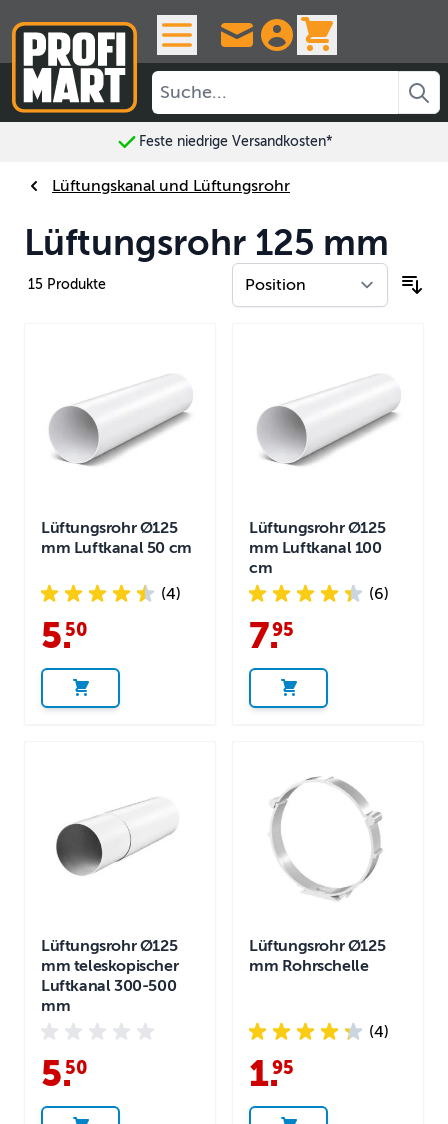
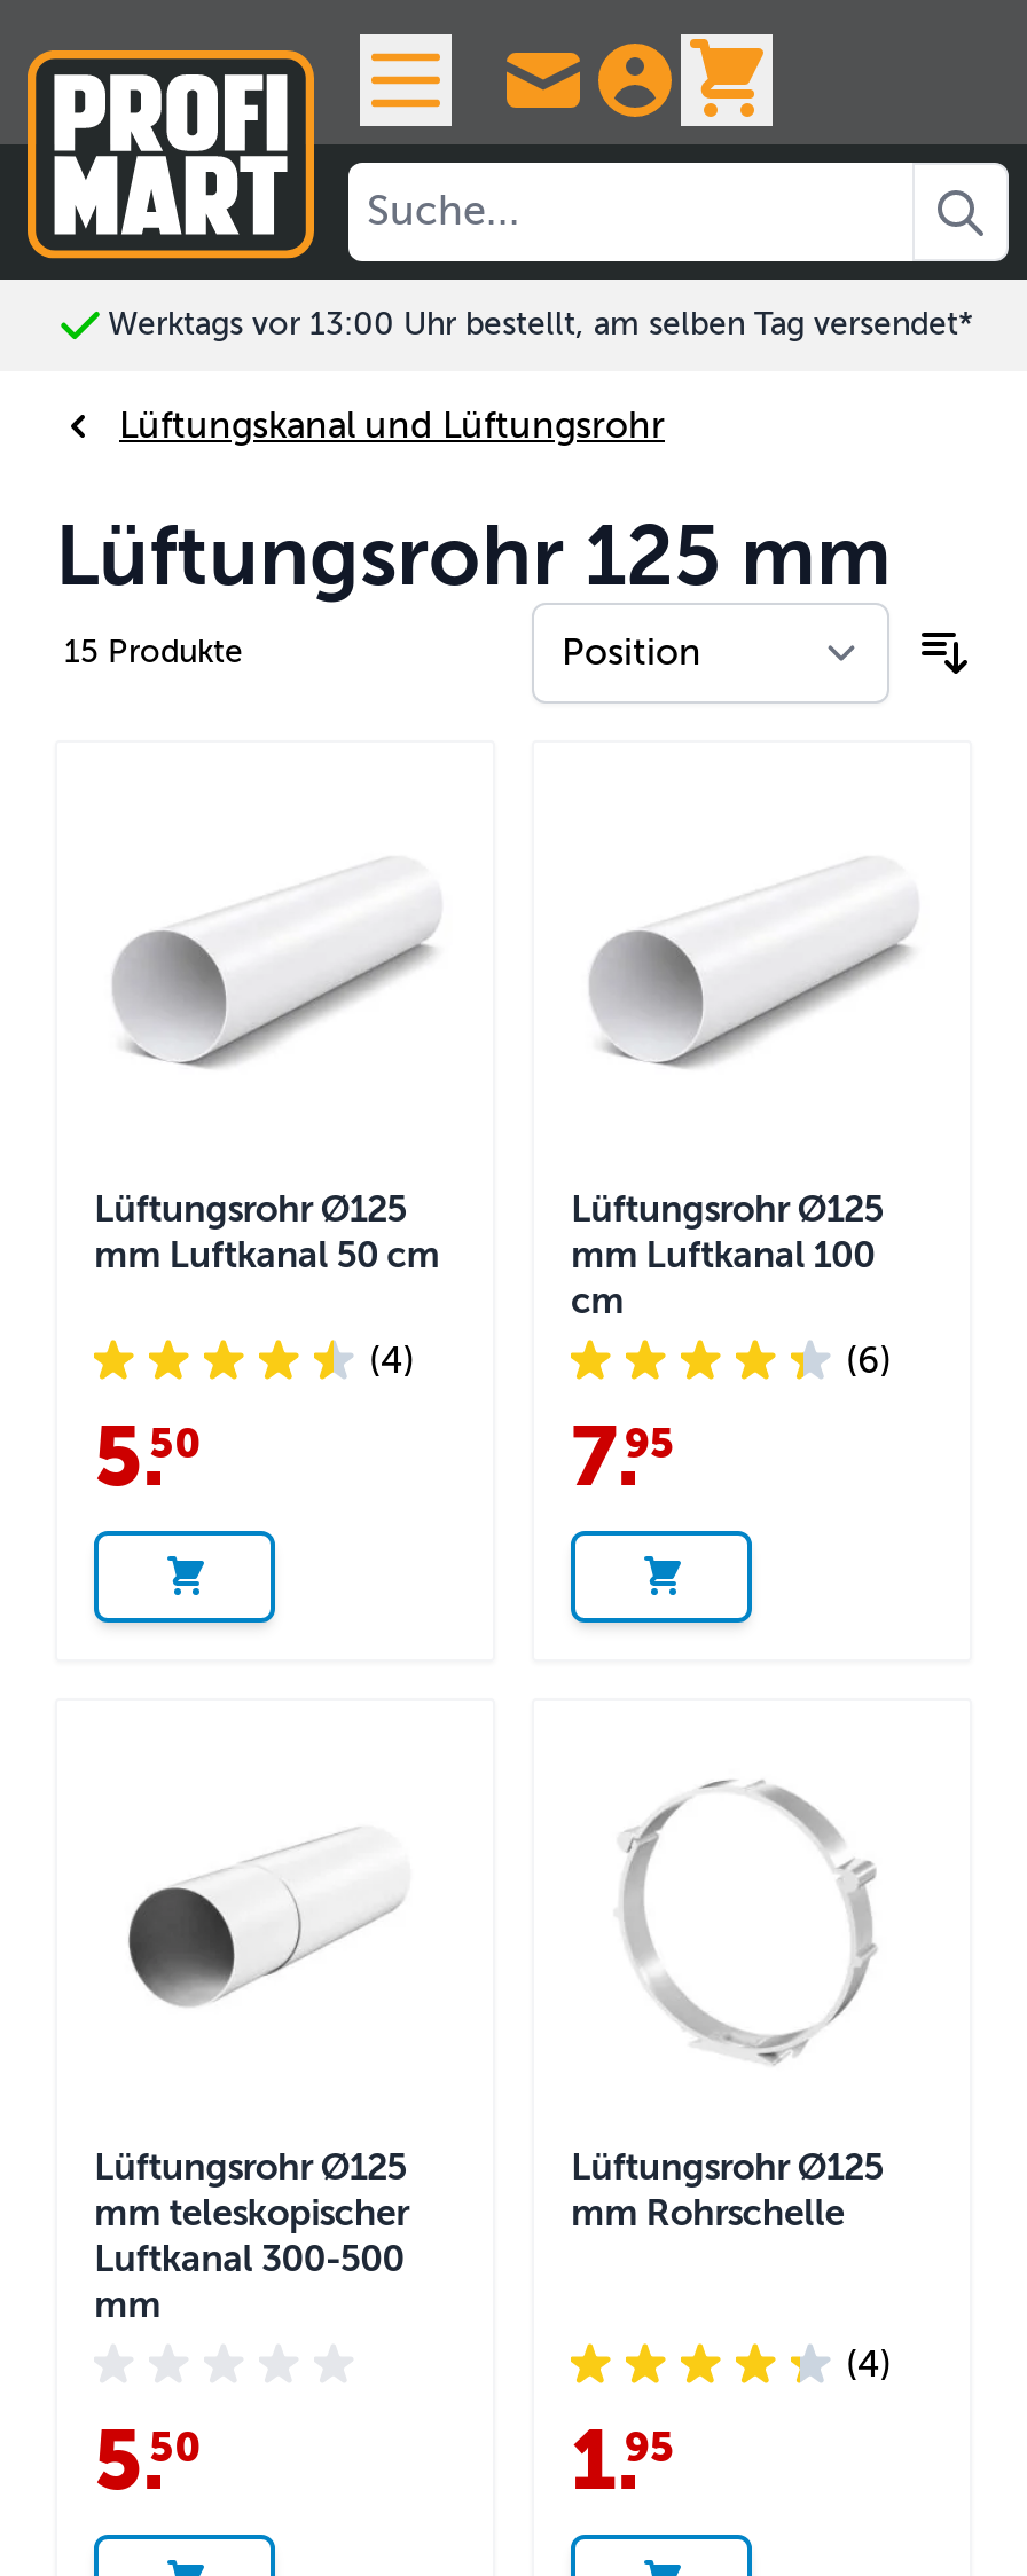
- Feste niedrige Versandkosten*
+ Werktags vor 13:00 Uhr bestellt, am selben Tag versendet*
